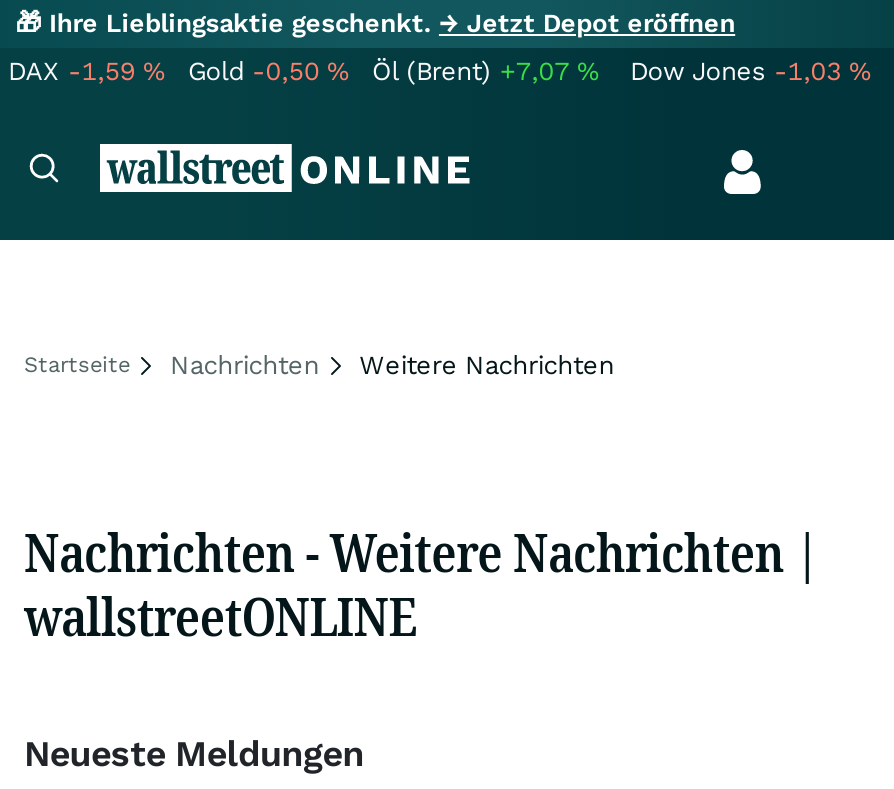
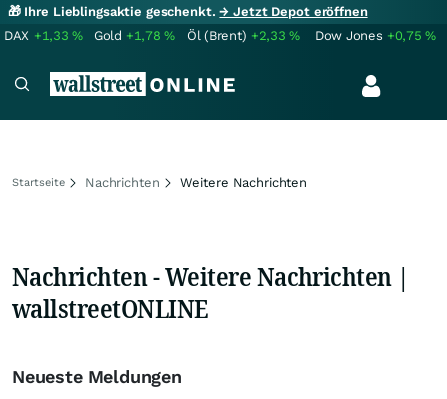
- DAX -1,59%
+ DAX +1,33%

- Gold -0,50%
+ Gold +1,78%

- Öl (Brent) +7,07%
+ Öl (Brent) +2,33%

- Dow Jones -1,03%
+ Dow Jones +0,75%
